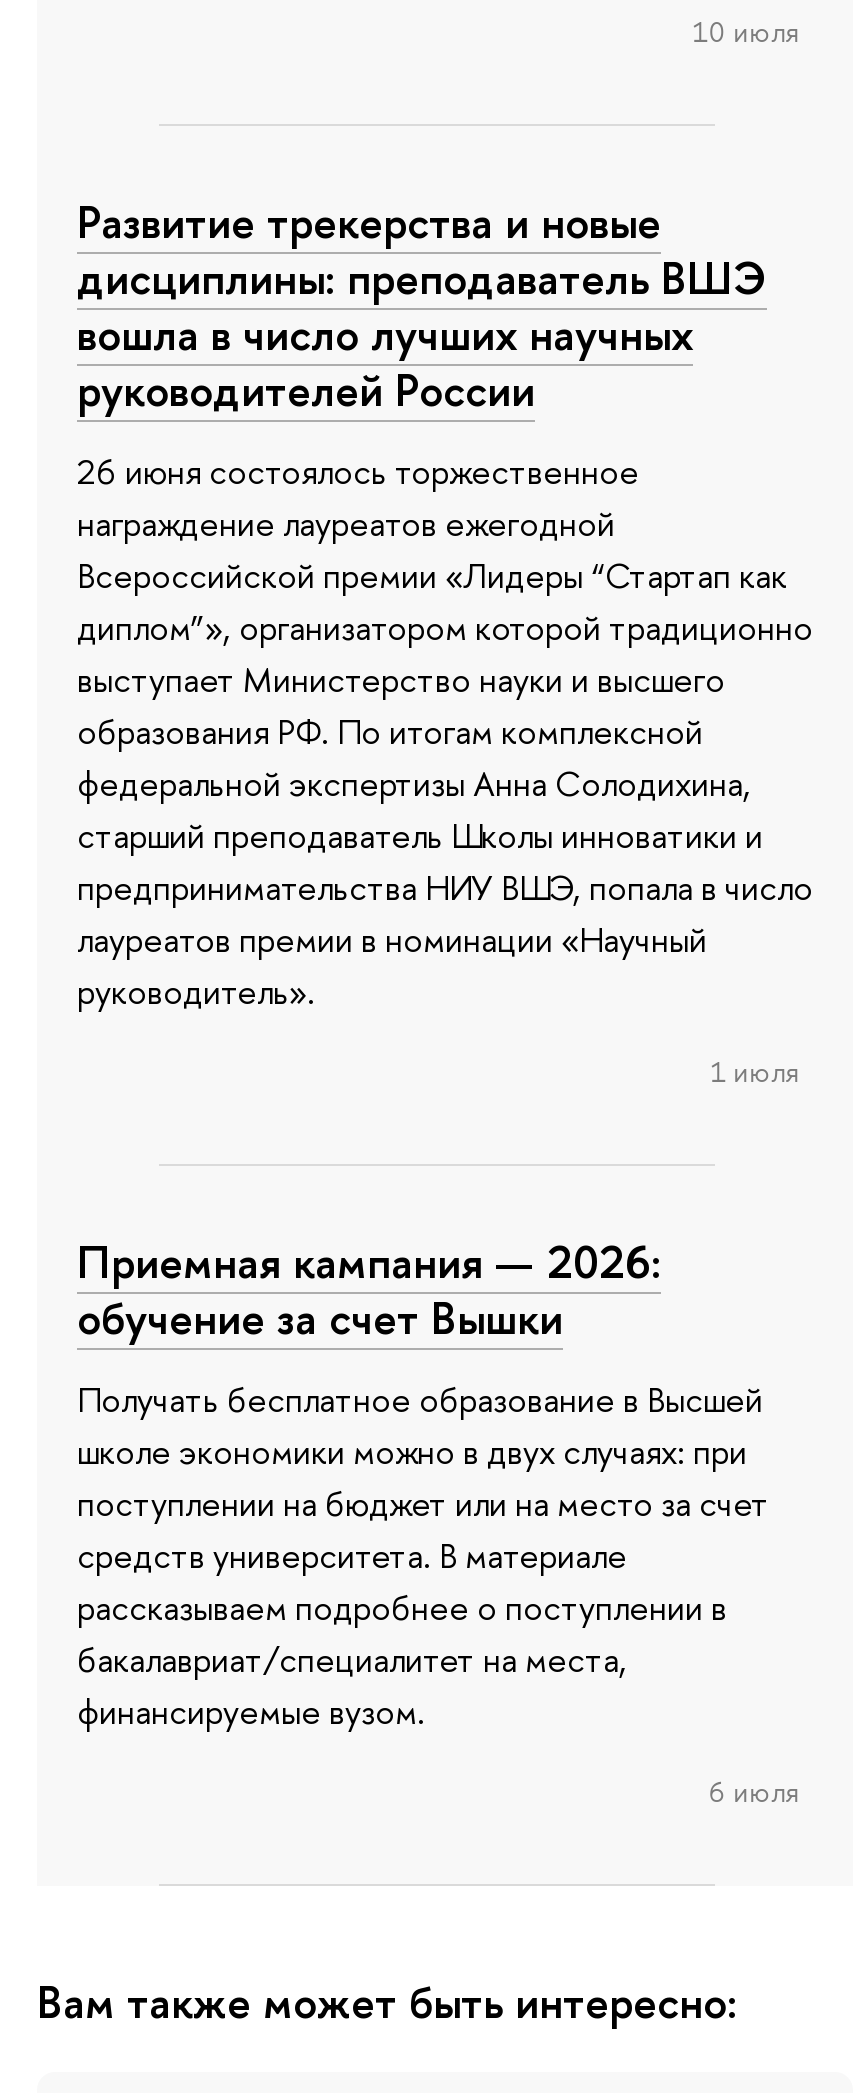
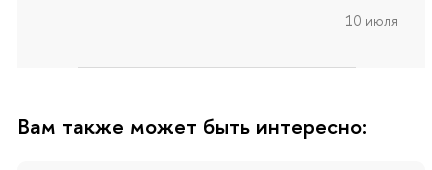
- Развитие трекерства и новые
- дисциплины: преподаватель ВШЭ
- вошла в число лучших научных
- руководителей России
- 26 июня состоялось торжественное
- награждение лауреатов ежегодной
- Всероссийской премии «Лидеры “Стартап как
- диплом”», организатором которой традиционно
- выступает Министерство науки и высшего
- образования РФ. По итогам комплексной
- федеральной экспертизы Анна Солодихина,
- старший преподаватель Школы инноватики и
- предпринимательства НИУ ВШЭ, попала в число
- лауреатов премии в номинации «Научный
- руководитель».
- 1 июля
- Приемная кампания — 2026:
- обучение за счет Вышки
- Получать бесплатное образование в Высшей
- школе экономики можно в двух случаях: при
- поступлении на бюджет или на место за счет
- средств университета. В материале
- рассказываем подробнее о поступлении в
- бакалавриат/специалитет на места,
- финансируемые вузом.
- 6 июля
